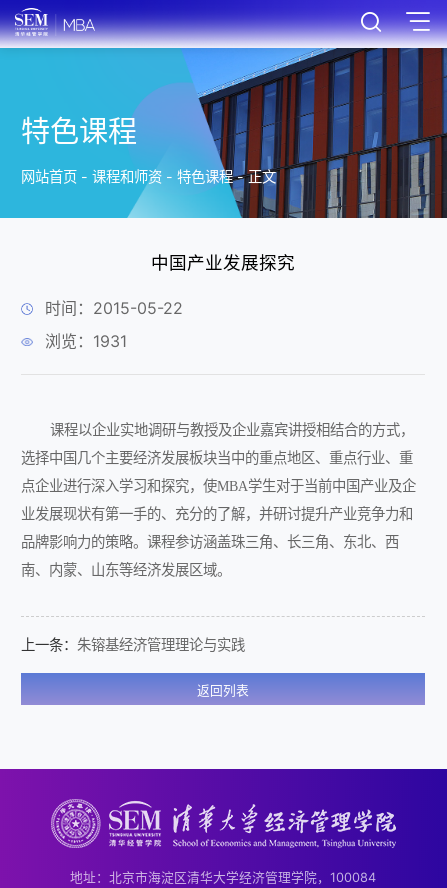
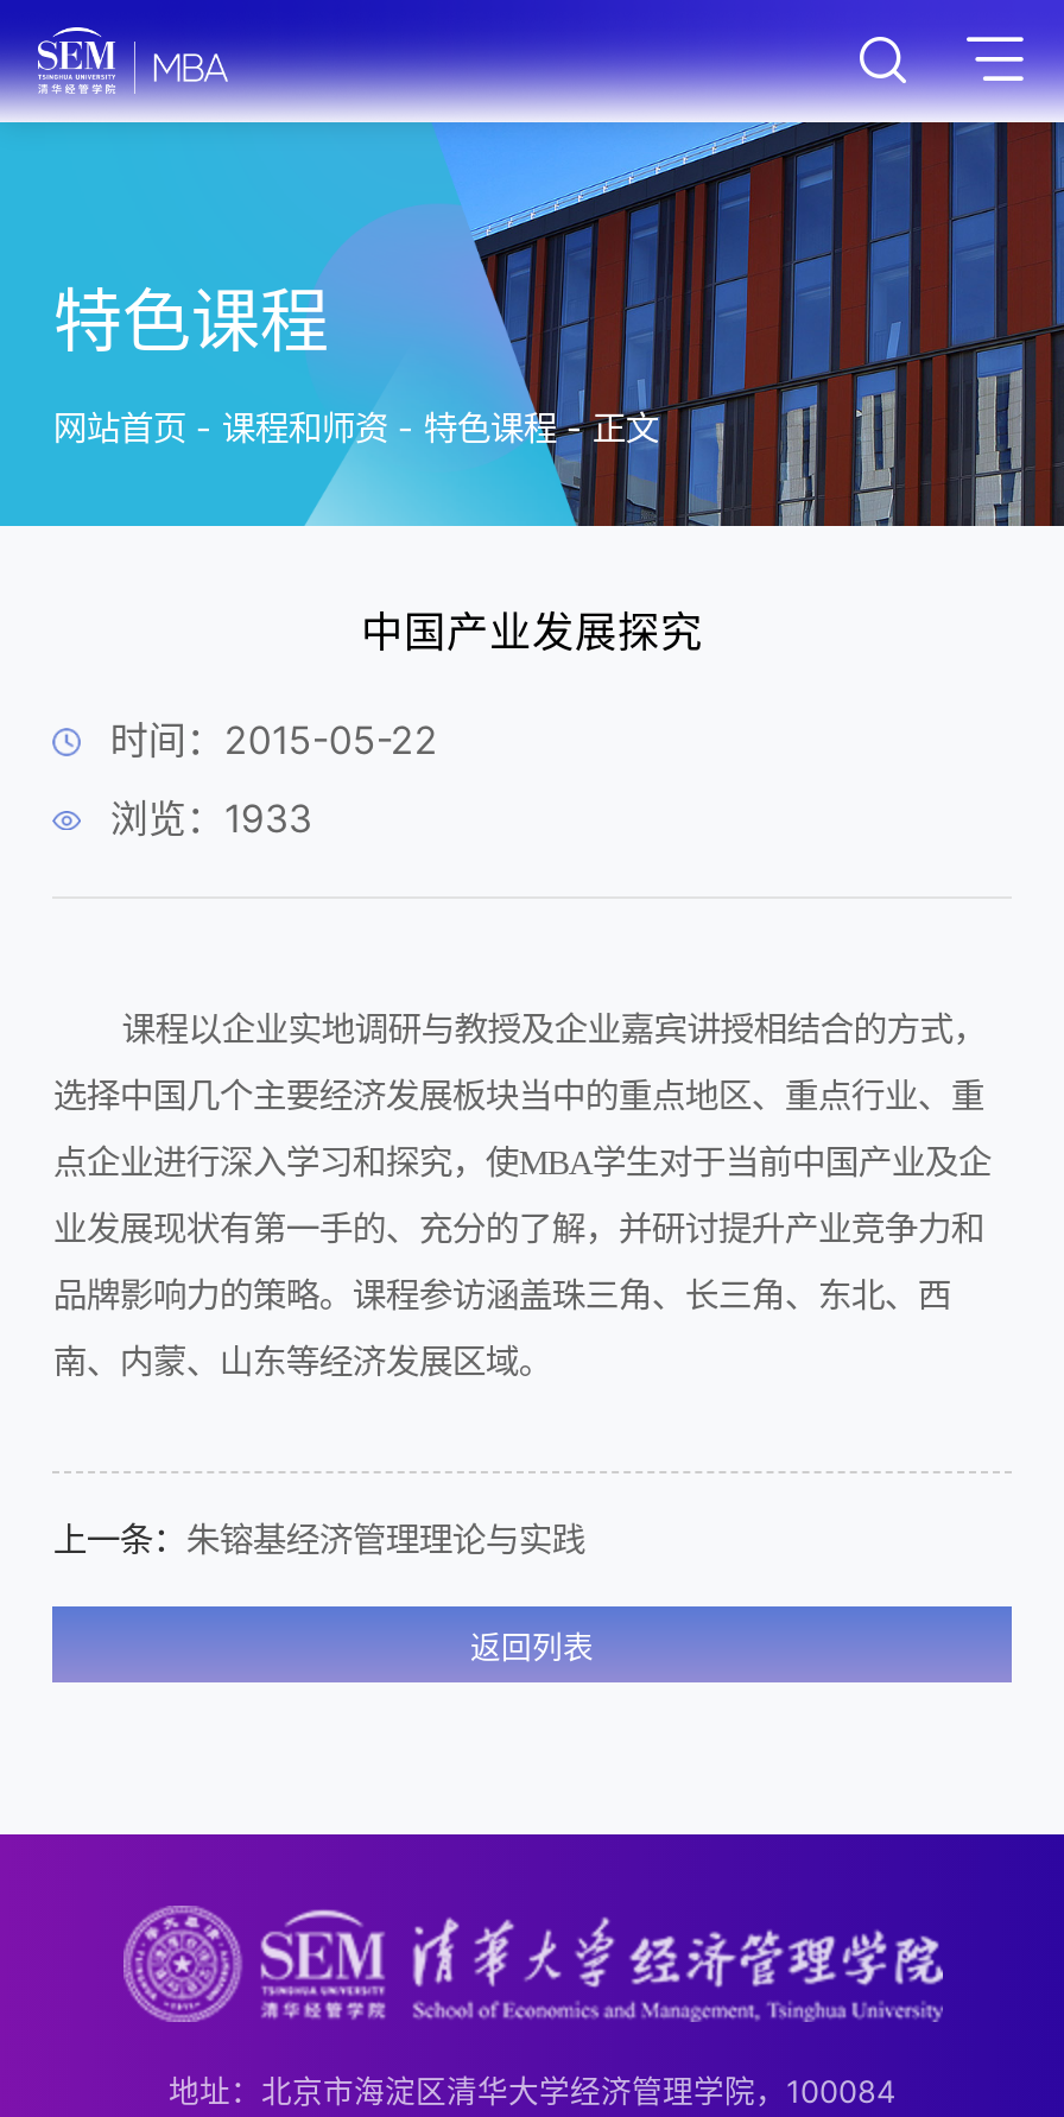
- 浏览：1931
+ 浏览：1933
